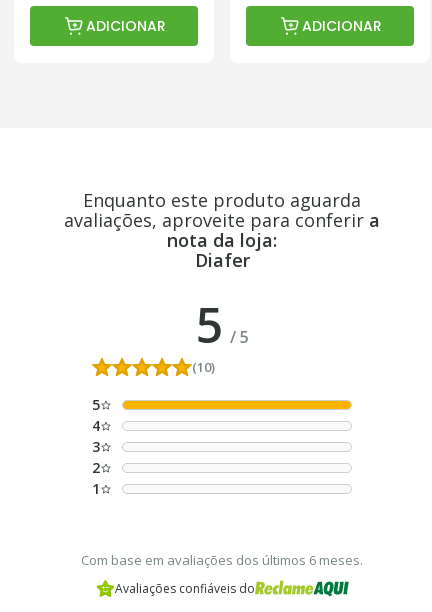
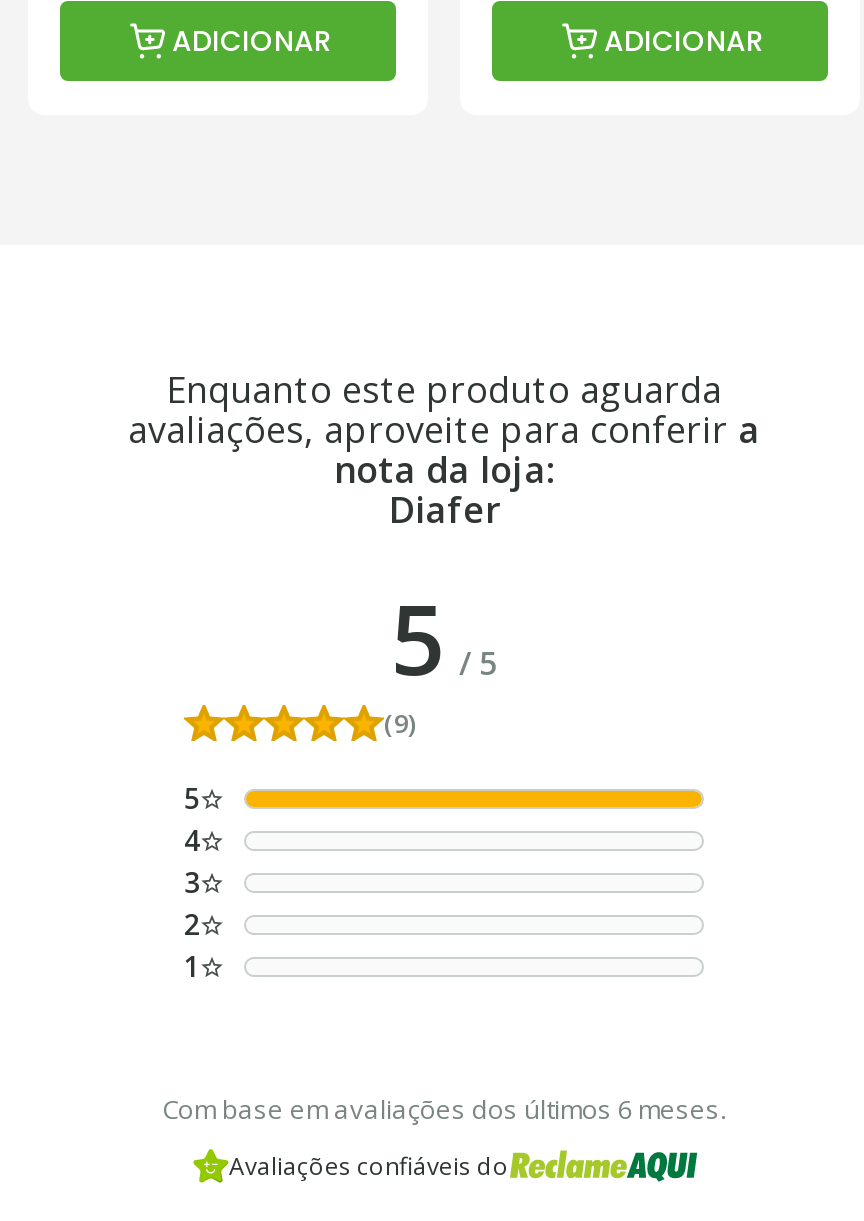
- (10)
+ (9)
